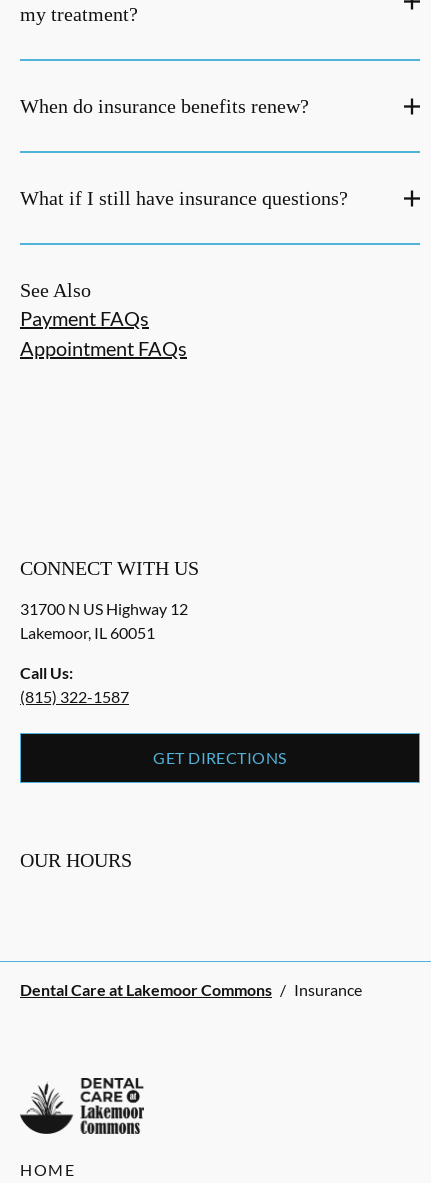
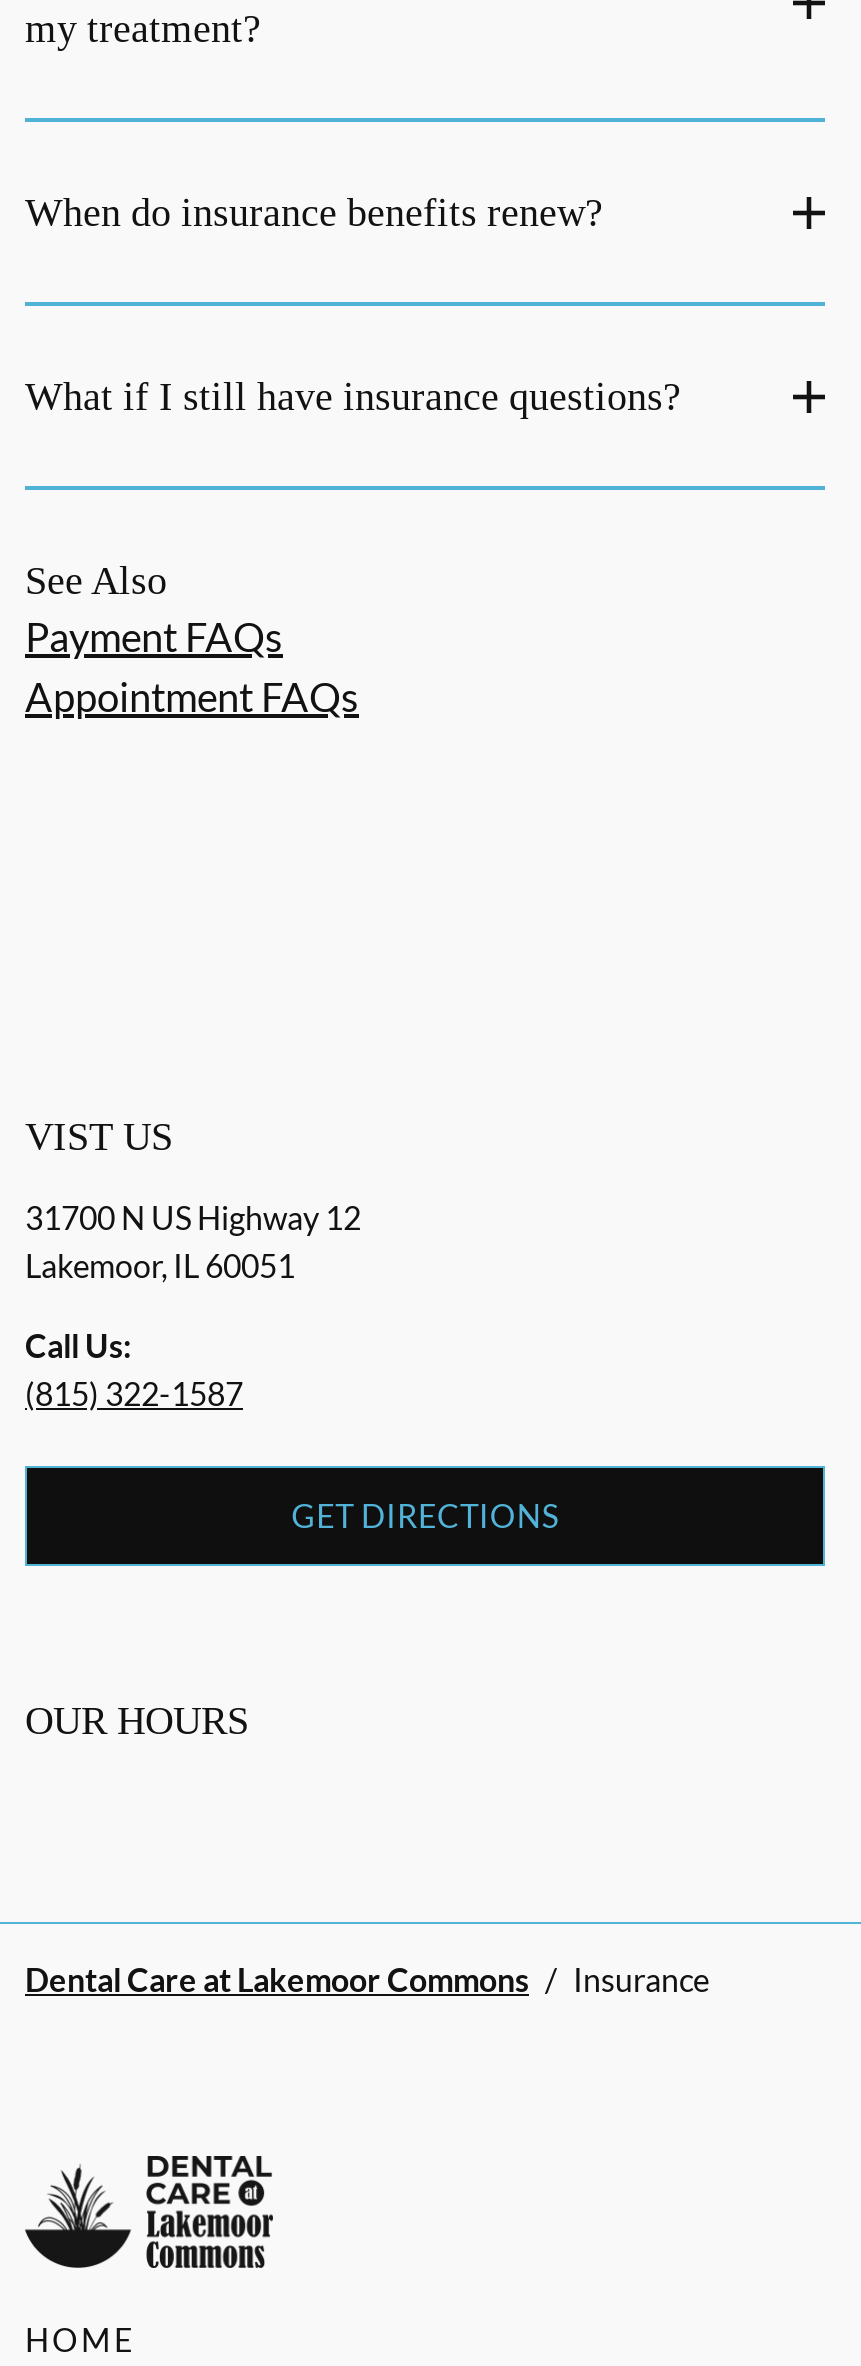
- CONNECT WITH US
+ VIST US
